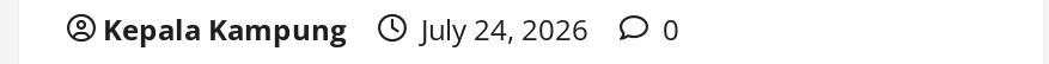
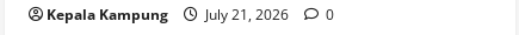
- Kepala Kampung July 24, 2026 0
+ Kepala Kampung July 21, 2026 0
